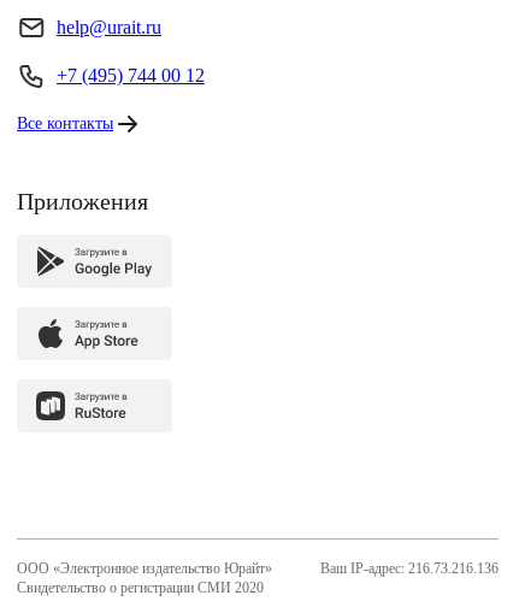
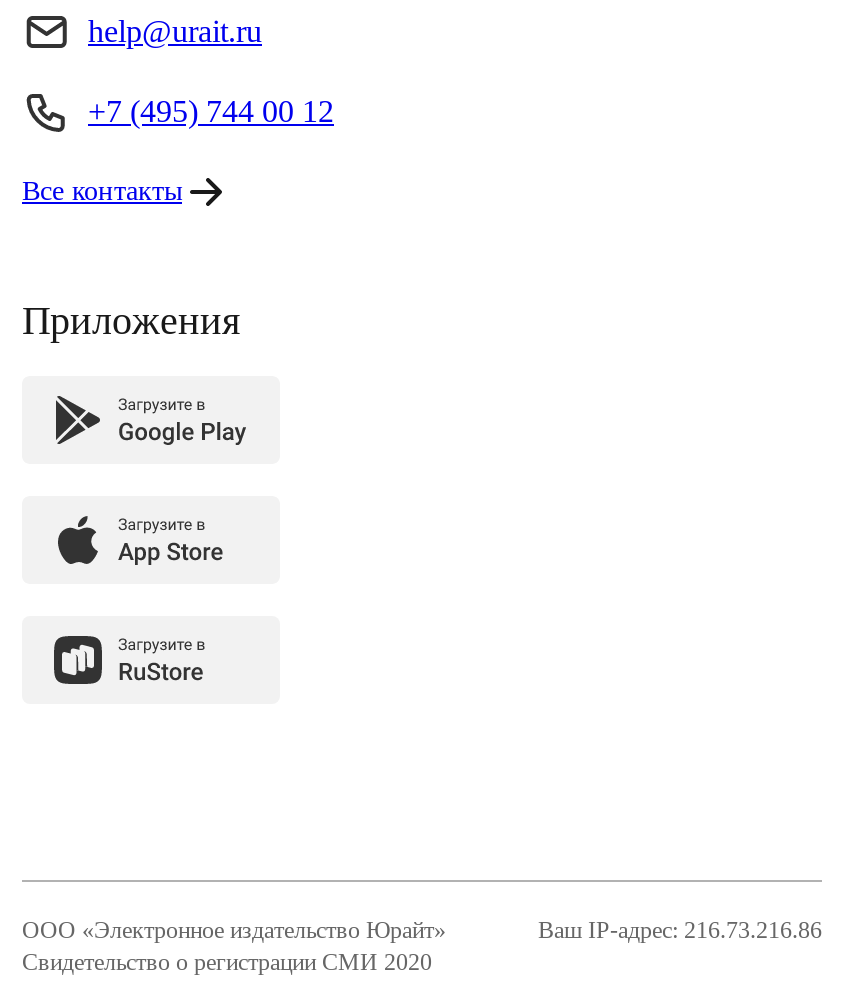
- Ваш IP-адрес: 216.73.216.136
+ Ваш IP-адрес: 216.73.216.86
